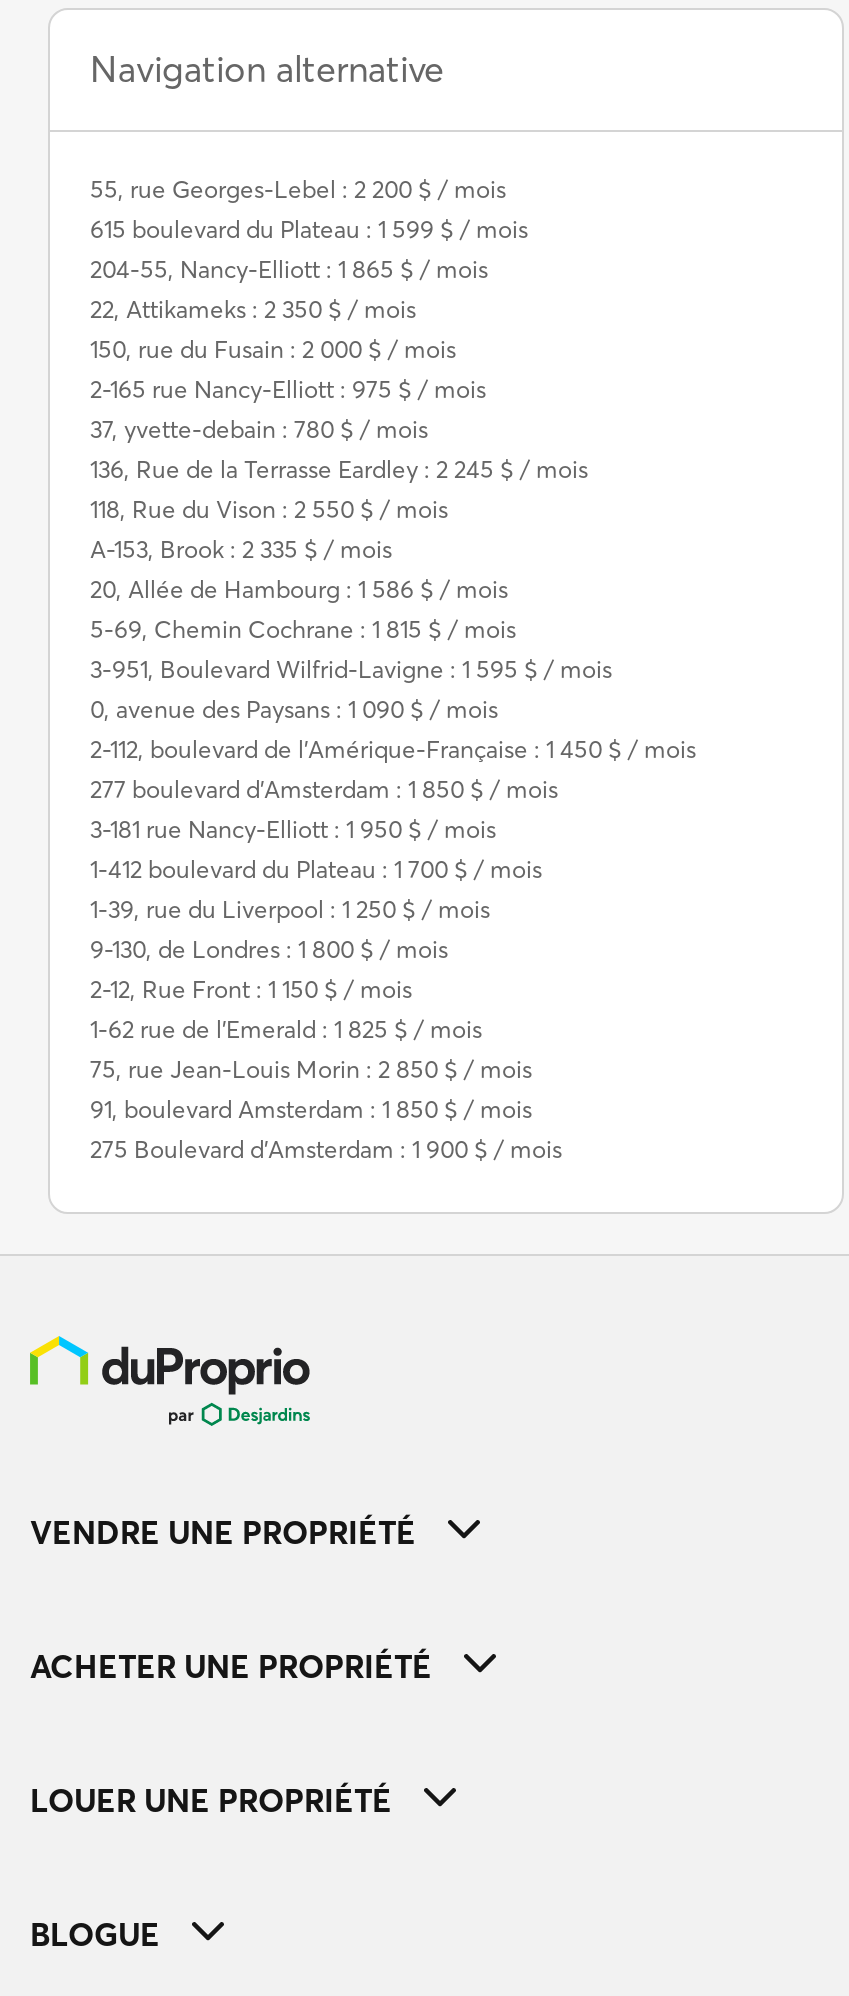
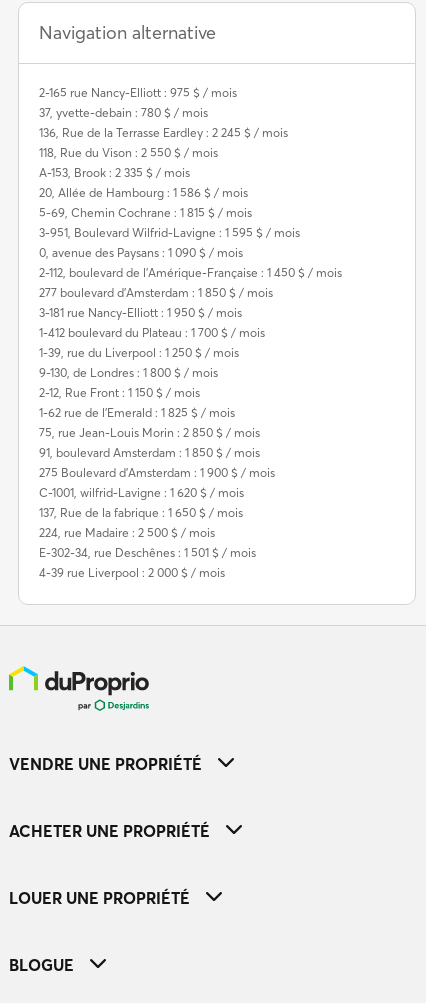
- 55, rue Georges-Lebel : 2 200 $ / mois
- 615 boulevard du Plateau : 1 599 $ / mois
- 204-55, Nancy-Elliott : 1 865 $ / mois
- 22, Attikameks : 2 350 $ / mois
- 150, rue du Fusain : 2 000 $ / mois

moved up: 2-165 rue Nancy-Elliott : 975 $ / mois | 37, yvette-debain : 780 $ / mois | 136, Rue de la Terrasse Eardley : 2 245 $ / mois | ... | 91, boulevard Amsterdam : 1 850 $ / mois | 275 Boulevard d'Amsterdam : 1 900 $ / mois

+ C-1001, wilfrid-Lavigne : 1 620 $ / mois
+ 137, Rue de la fabrique : 1 650 $ / mois
+ 224, rue Madaire : 2 500 $ / mois
+ E-302-34, rue Deschênes : 1 501 $ / mois
+ 4-39 rue Liverpool : 2 000 $ / mois
